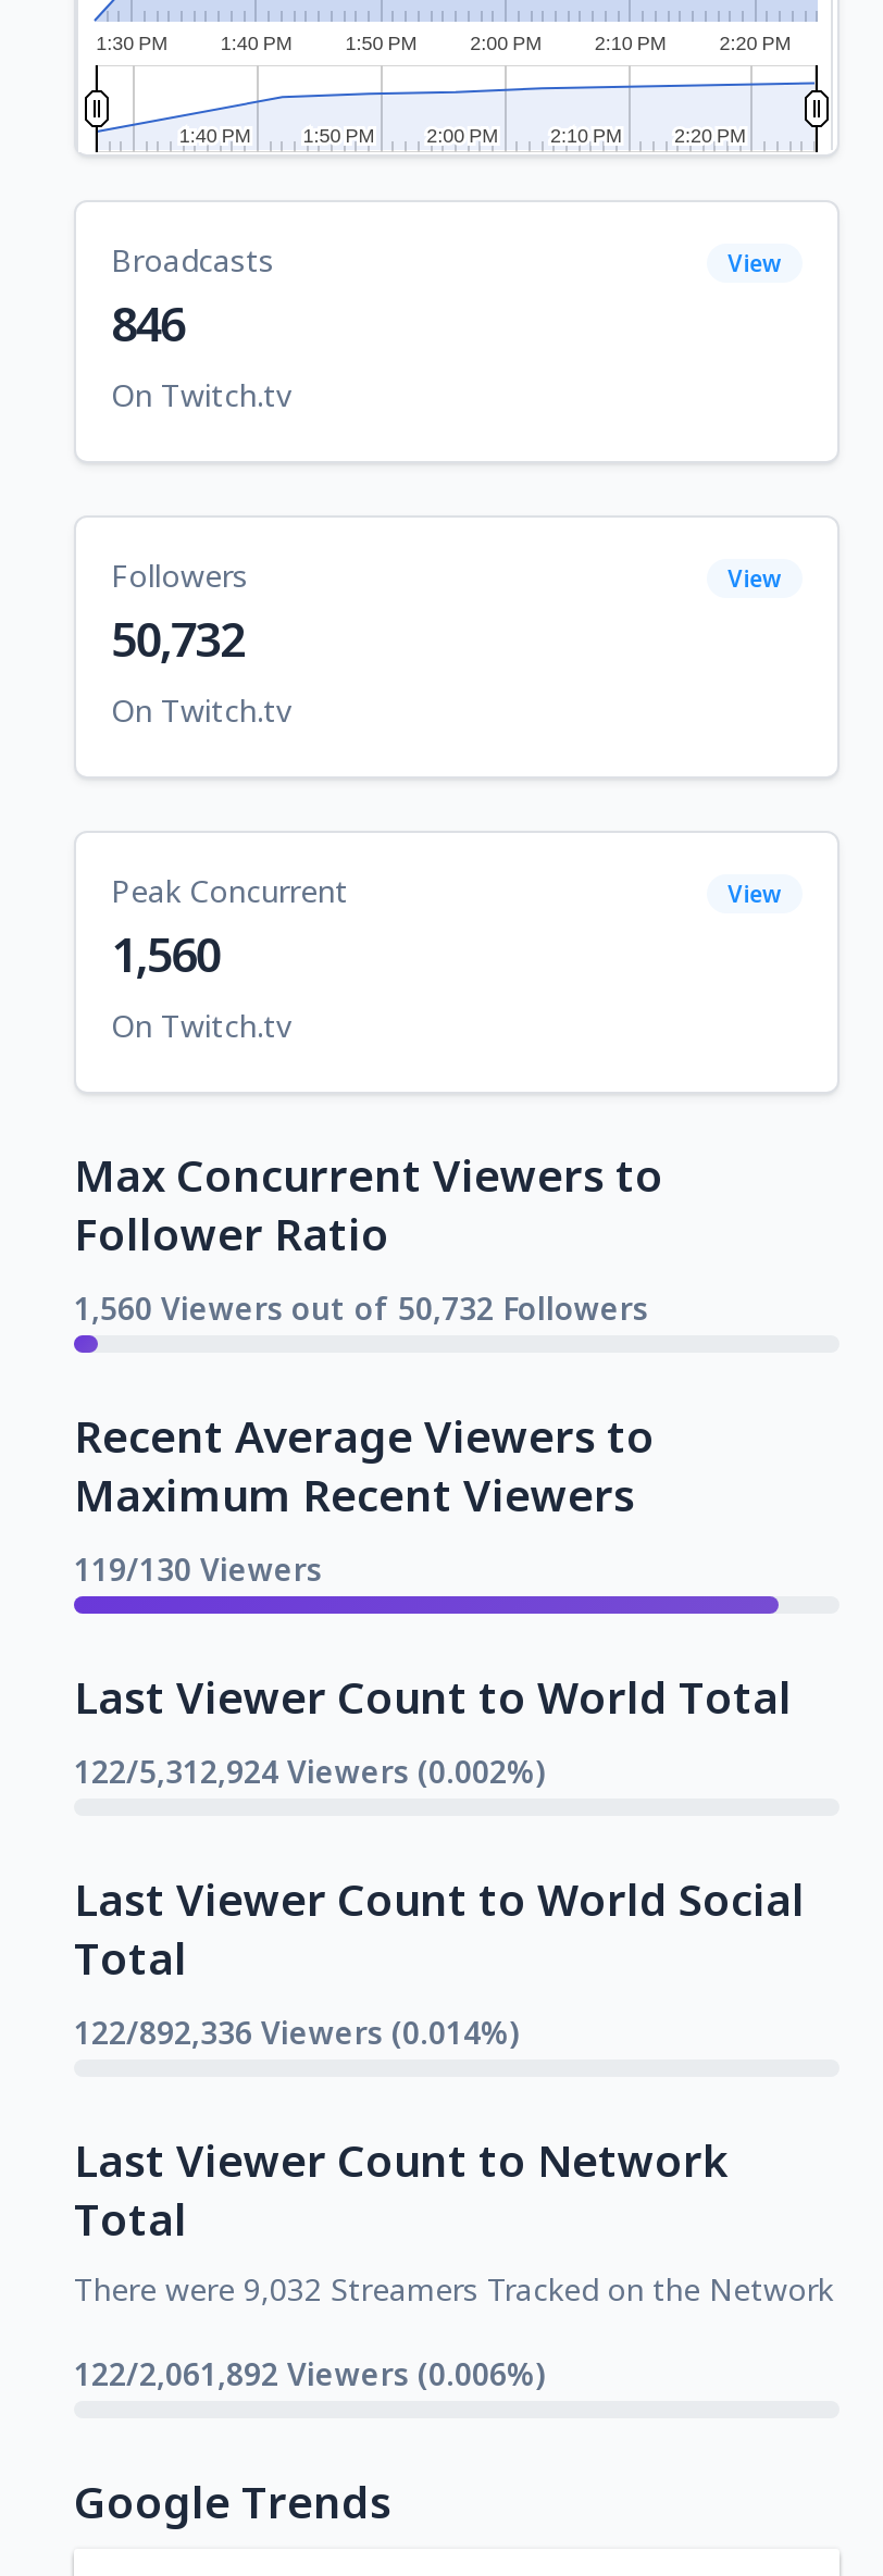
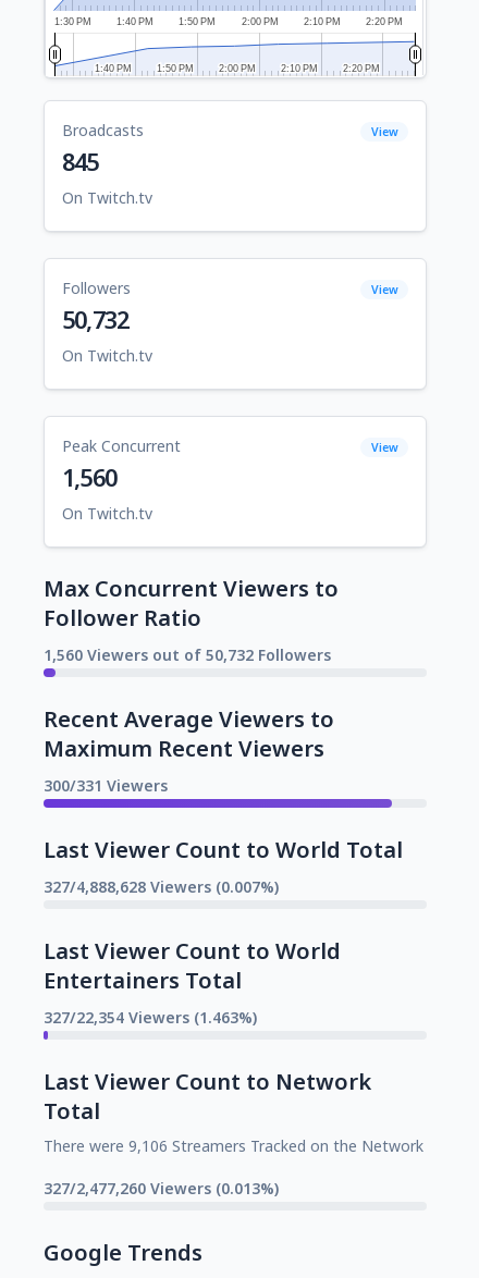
- 846
+ 845

- 119/130 Viewers
+ 300/331 Viewers

- 122/5,312,924 Viewers (0.002%)
+ 327/4,888,628 Viewers (0.007%)

- Last Viewer Count to World Social
- Total
- 122/892,336 Viewers (0.014%)
+ Last Viewer Count to World
+ Entertainers Total
+ 327/22,354 Viewers (1.463%)

- There were 9,032 Streamers Tracked on the Network
+ There were 9,106 Streamers Tracked on the Network

- 122/2,061,892 Viewers (0.006%)
+ 327/2,477,260 Viewers (0.013%)
